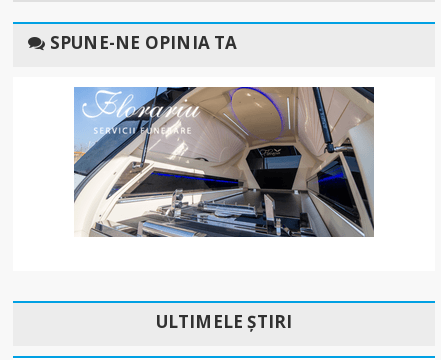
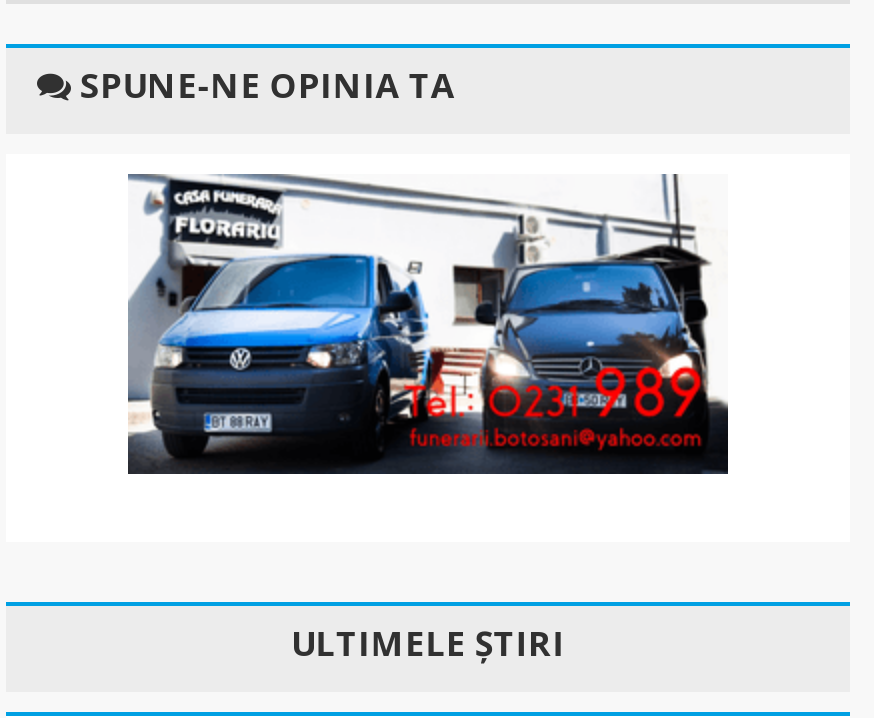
- [image]
+ [image]
